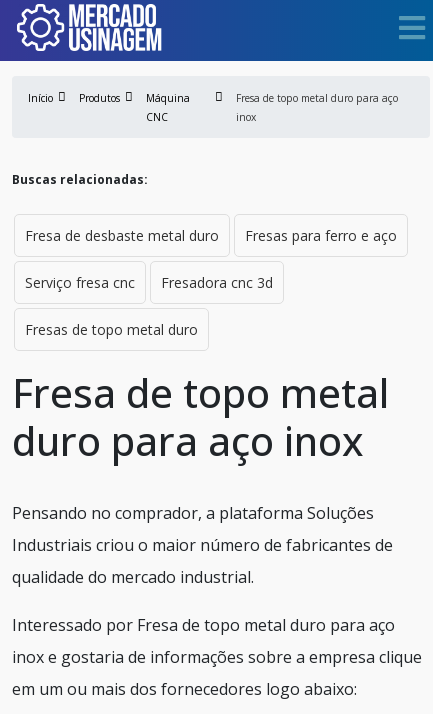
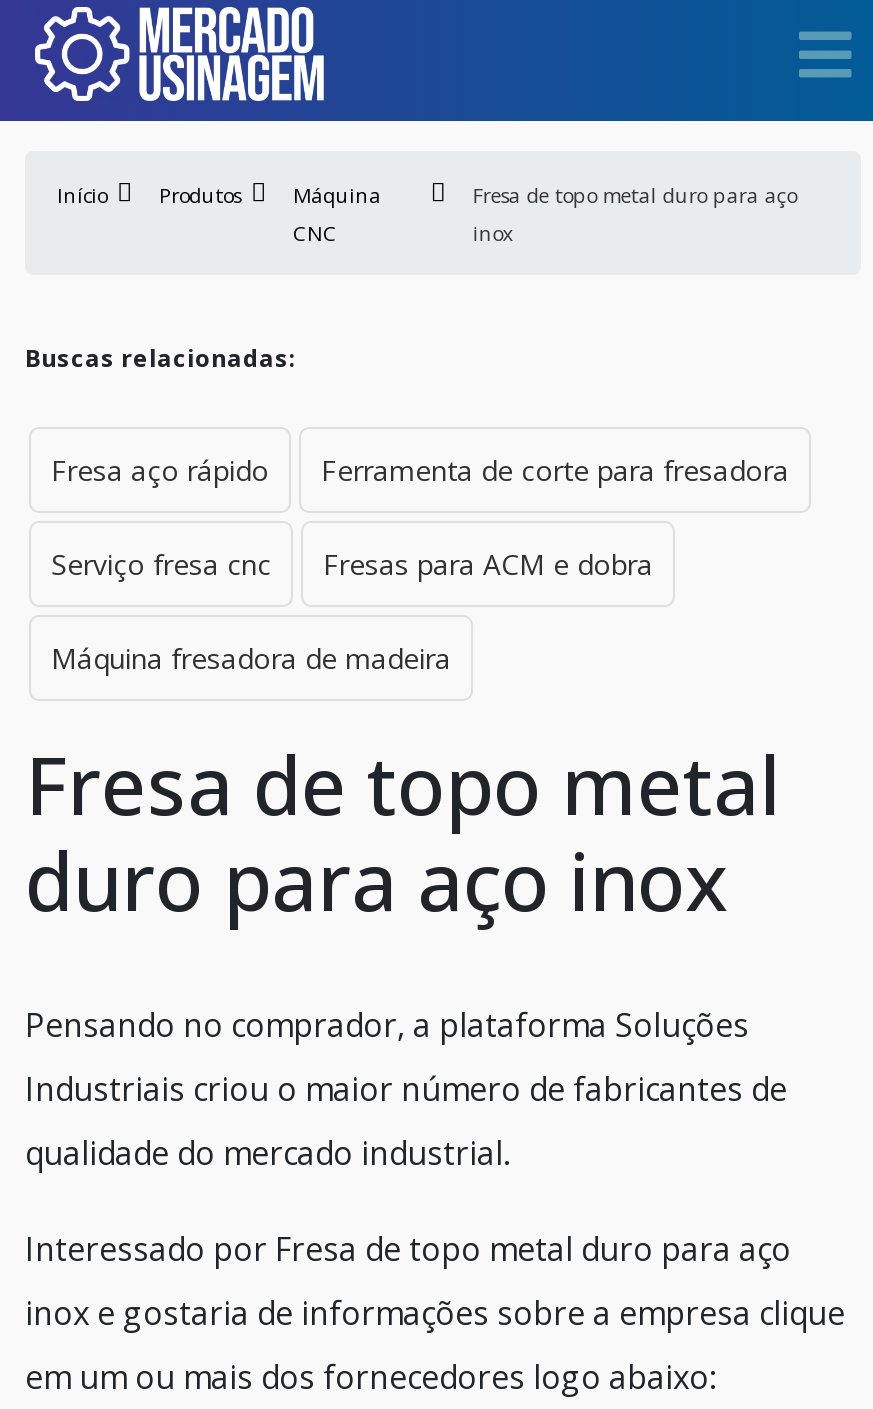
- Fresa de desbaste metal duro
- Fresas para ferro e aço
+ Fresa aço rápido
+ Ferramenta de corte para fresadora

- Fresadora cnc 3d
+ Fresas para ACM e dobra

- Fresas de topo metal duro
+ Máquina fresadora de madeira
